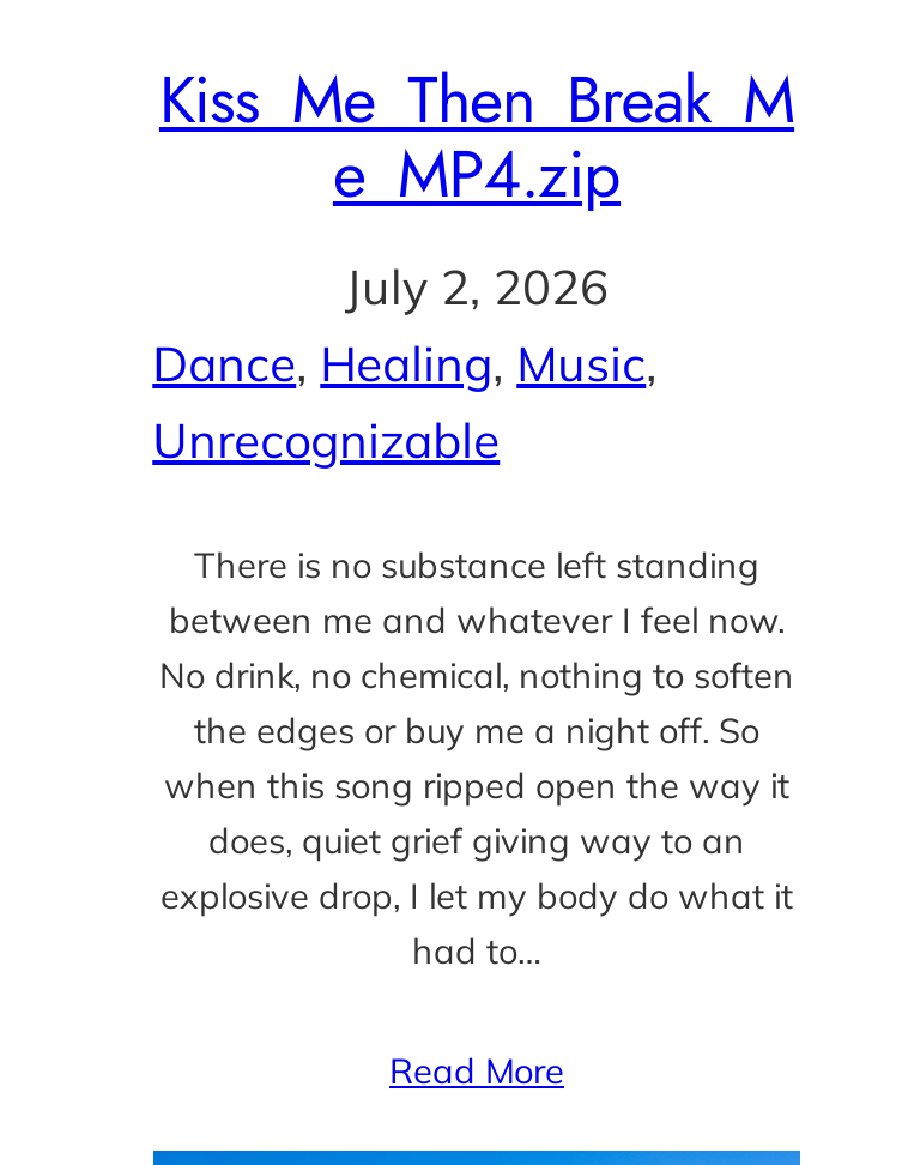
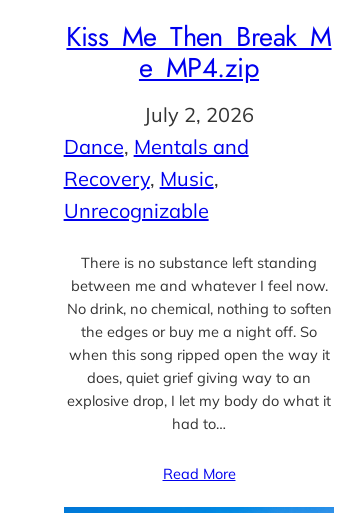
- Dance, Healing, Music ,
+ Dance, Mentals and
+ Recovery, Music ,
